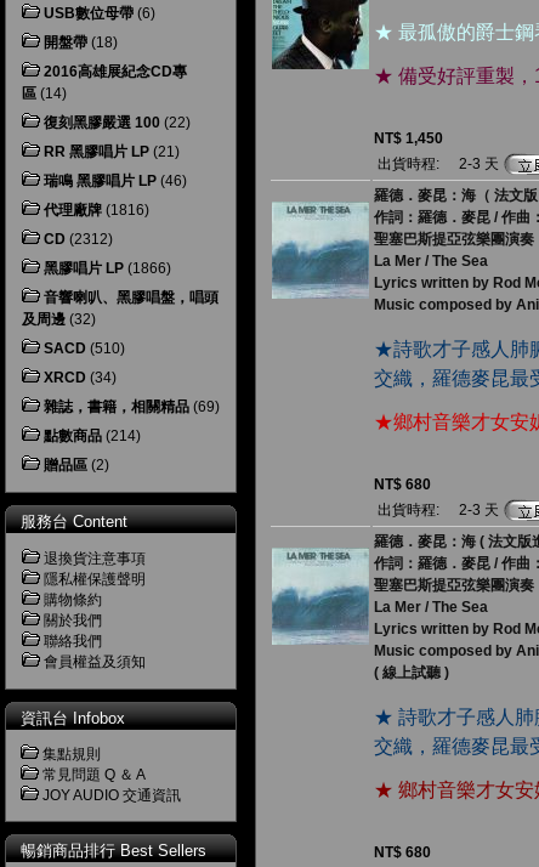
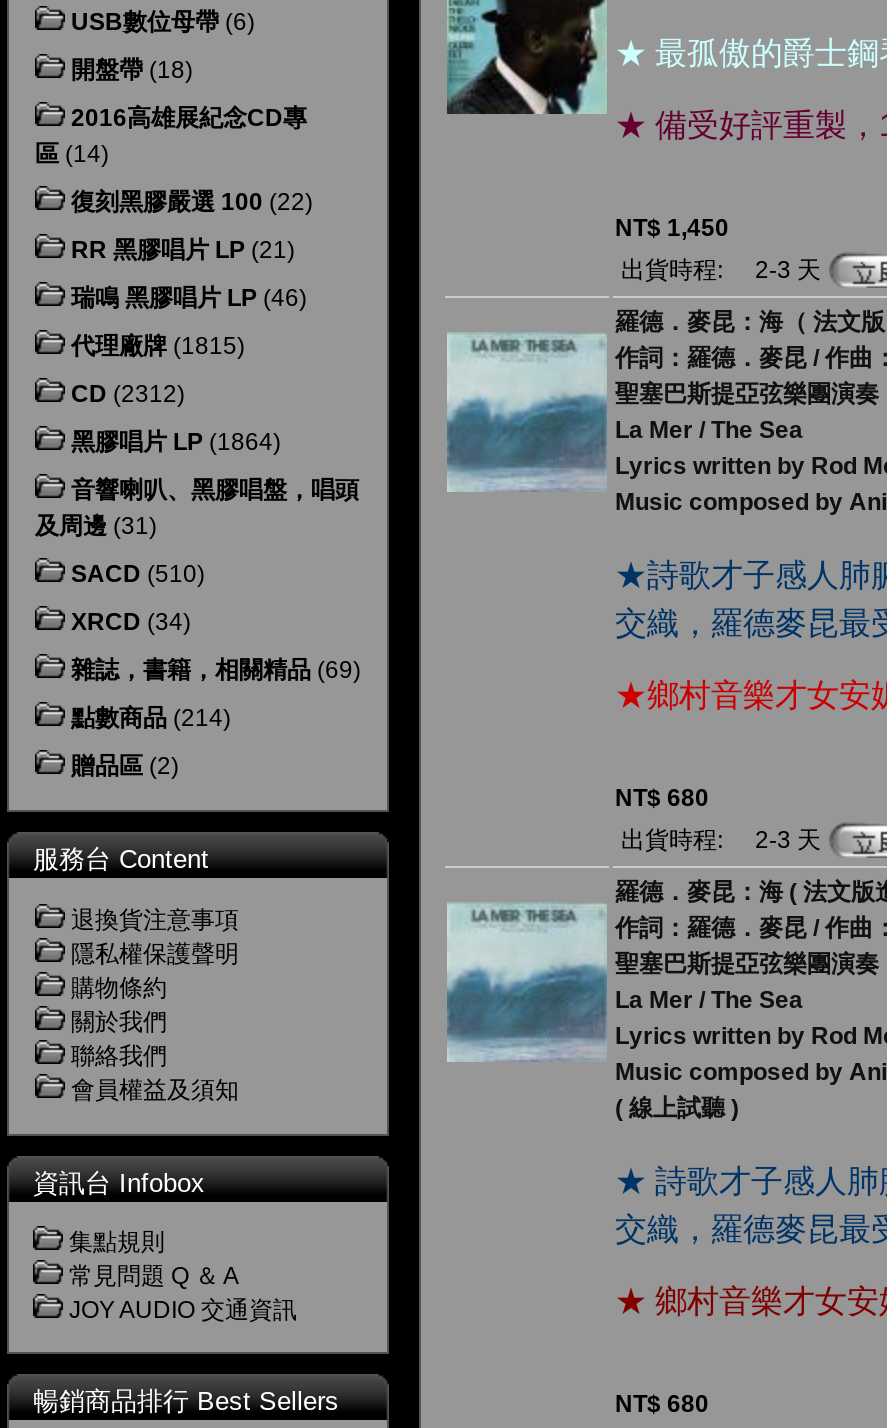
- 代理廠牌(1816)
+ 代理廠牌(1815)

- 黑膠唱片 LP (1866)
+ 黑膠唱片 LP (1864)

- 及周邊(32)
+ 及周邊(31)
